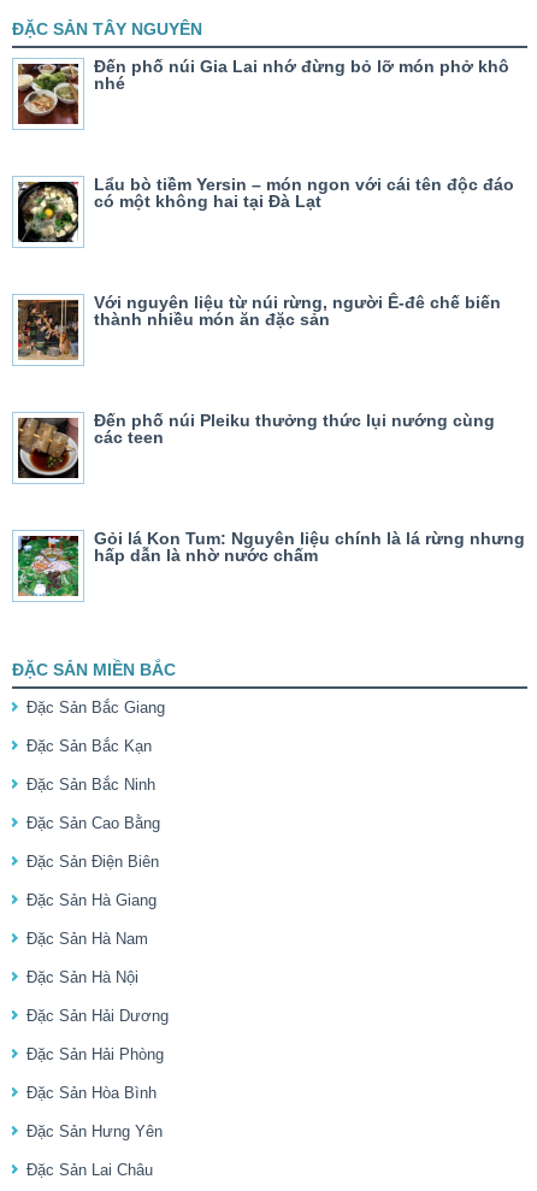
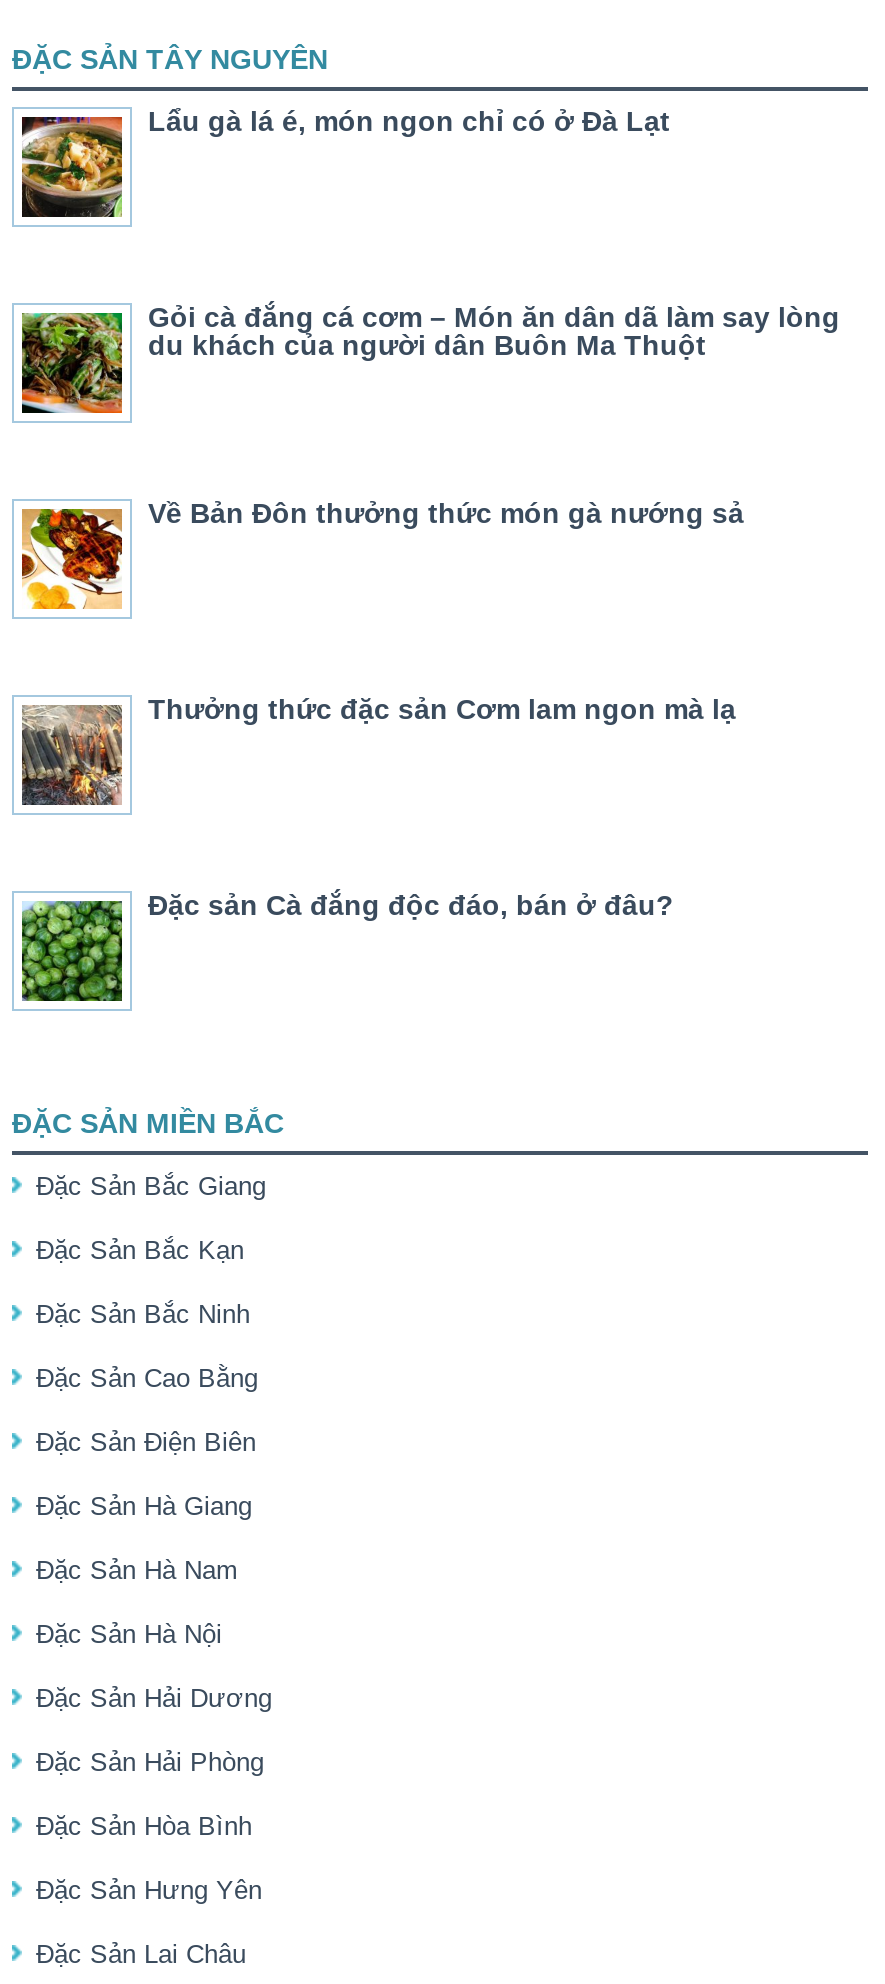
- [image]
- Đến phố núi Gia Lai nhớ đừng bỏ lỡ món phở khô
- nhé
+ [image]
+ Lẩu gà lá é, món ngon chỉ có ở Đà Lạt

- [image]
- Lẩu bò tiềm Yersin – món ngon với cái tên độc đáo
- có một không hai tại Đà Lạt
+ [image]
+ Gỏi cà đắng cá cơm – Món ăn dân dã làm say lòng
+ du khách của người dân Buôn Ma Thuột

- [image]
- Với nguyên liệu từ núi rừng, người Ê-đê chế biến
- thành nhiều món ăn đặc sản
+ [image]
+ Về Bản Đôn thưởng thức món gà nướng sả

- [image]
- Đến phố núi Pleiku thưởng thức lụi nướng cùng
- các teen
+ [image]
+ Thưởng thức đặc sản Cơm lam ngon mà lạ

- [image]
- Gỏi lá Kon Tum: Nguyên liệu chính là lá rừng nhưng
- hấp dẫn là nhờ nước chấm
+ [image]
+ Đặc sản Cà đắng độc đáo, bán ở đâu?
